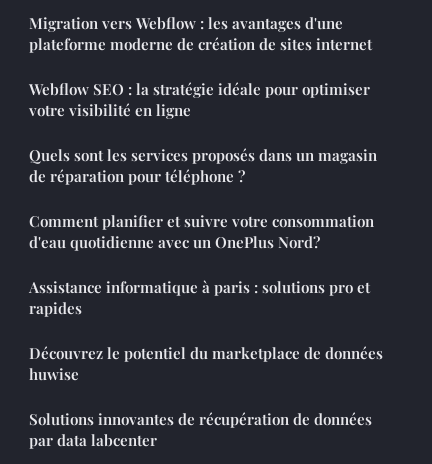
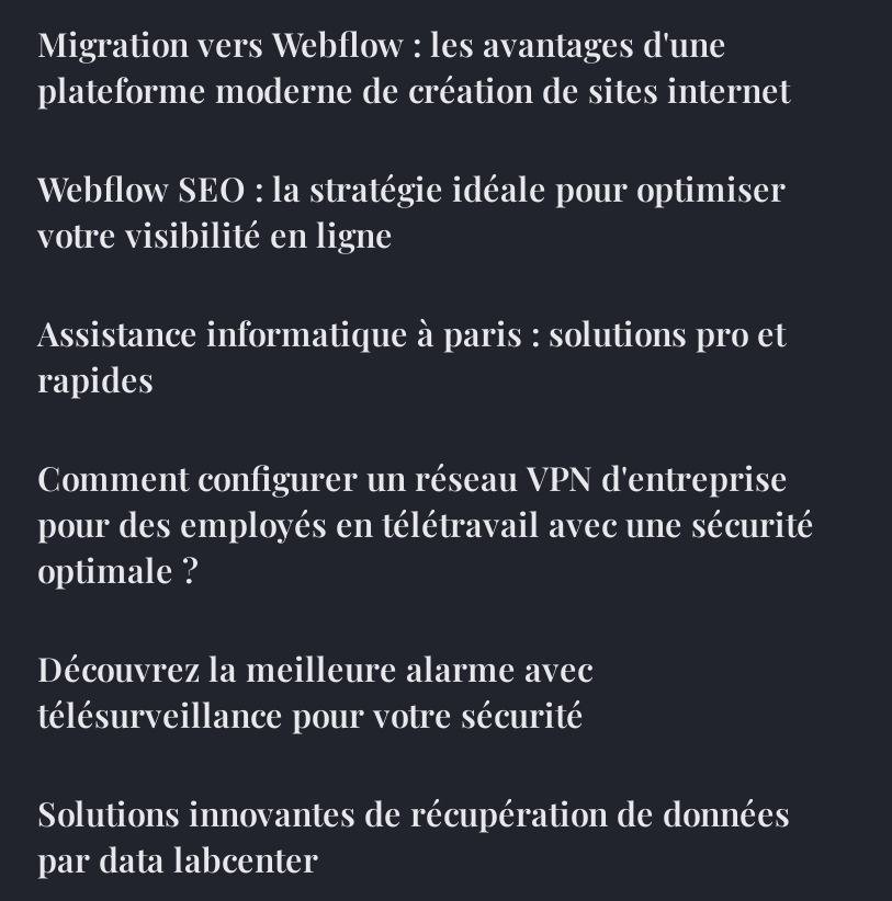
- Quels sont les services proposés dans un magasin
- de réparation pour téléphone ?
- Comment planifier et suivre votre consommation
- d'eau quotidienne avec un OnePlus Nord?

moved up: Assistance informatique à paris : solutions pro et | rapides

- Découvrez le potentiel du marketplace de données
- huwise
+ Comment configurer un réseau VPN d'entreprise
+ pour des employés en télétravail avec une sécurité
+ optimale ?
+ Découvrez la meilleure alarme avec
+ télésurveillance pour votre sécurité
